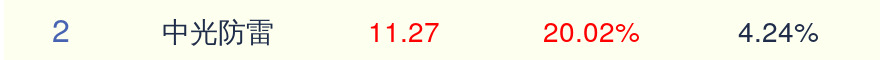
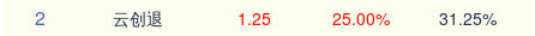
- 中光防雷
- 11.27
- 20.02%
- 4.24%
+ 云创退
+ 1.25
+ 25.00%
+ 31.25%
